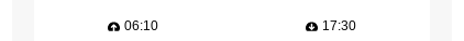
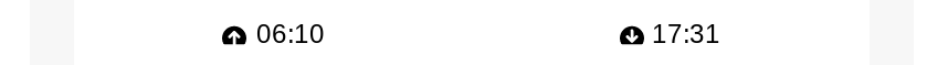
- 17:30
+ 17:31
